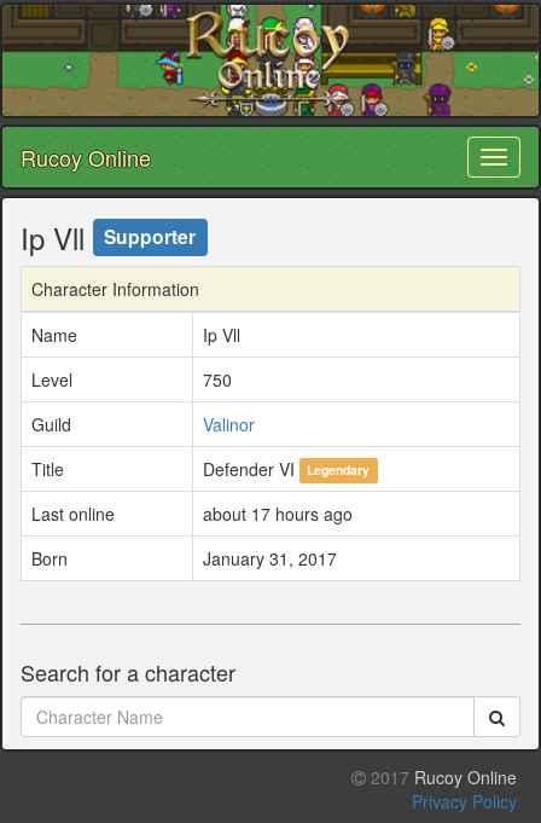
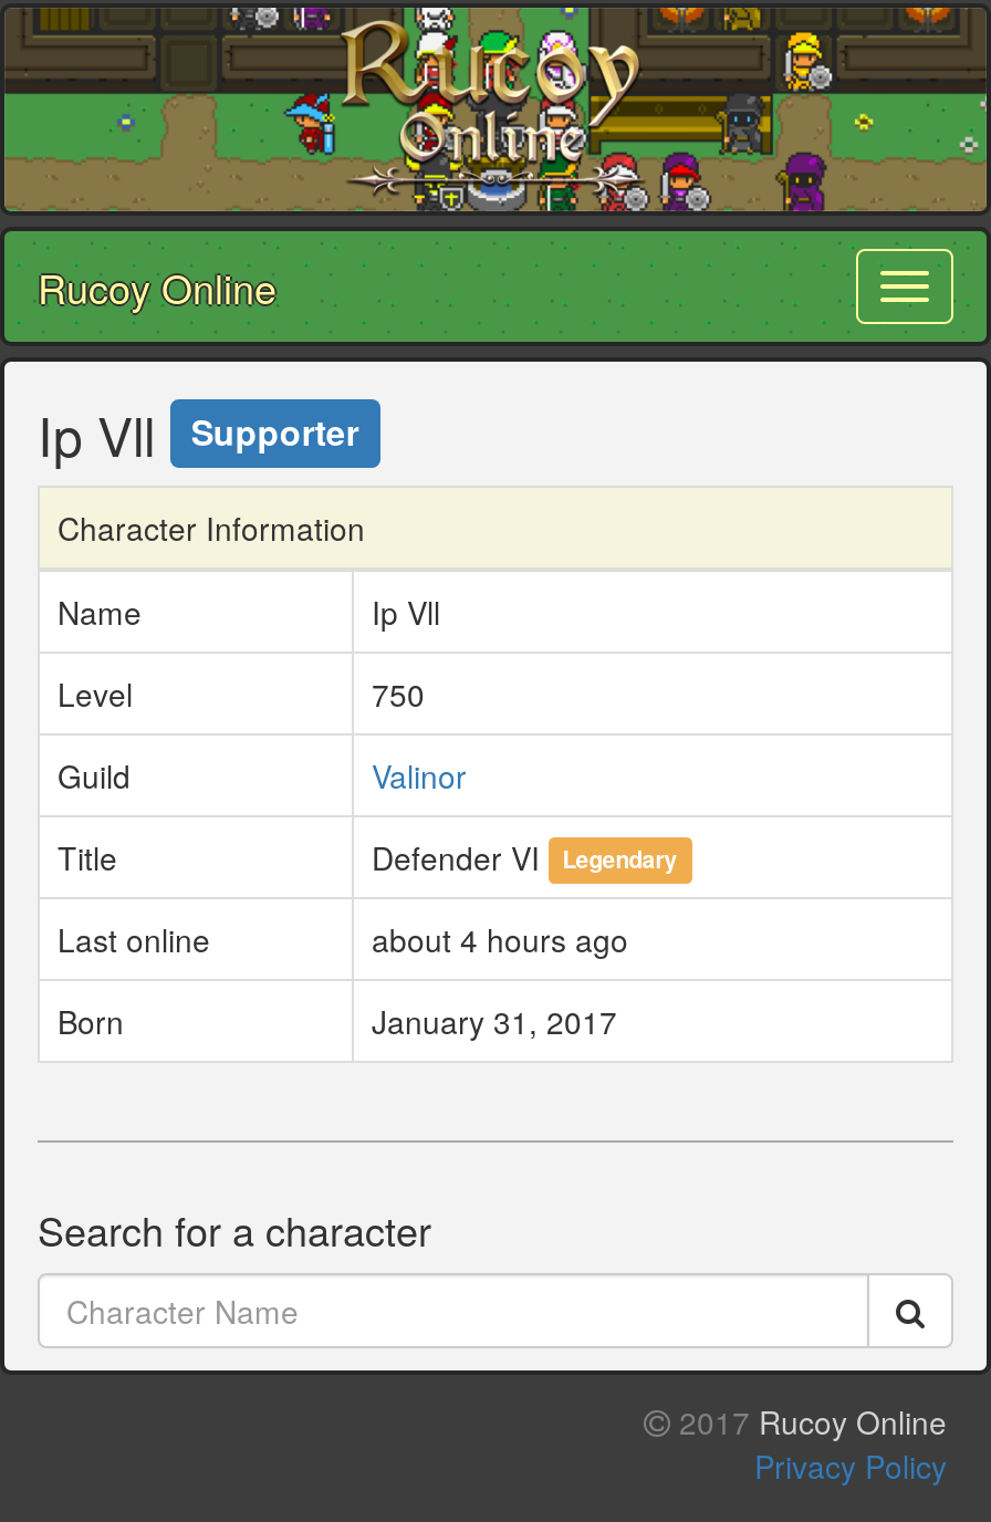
- about 17 hours ago
+ about 4 hours ago
